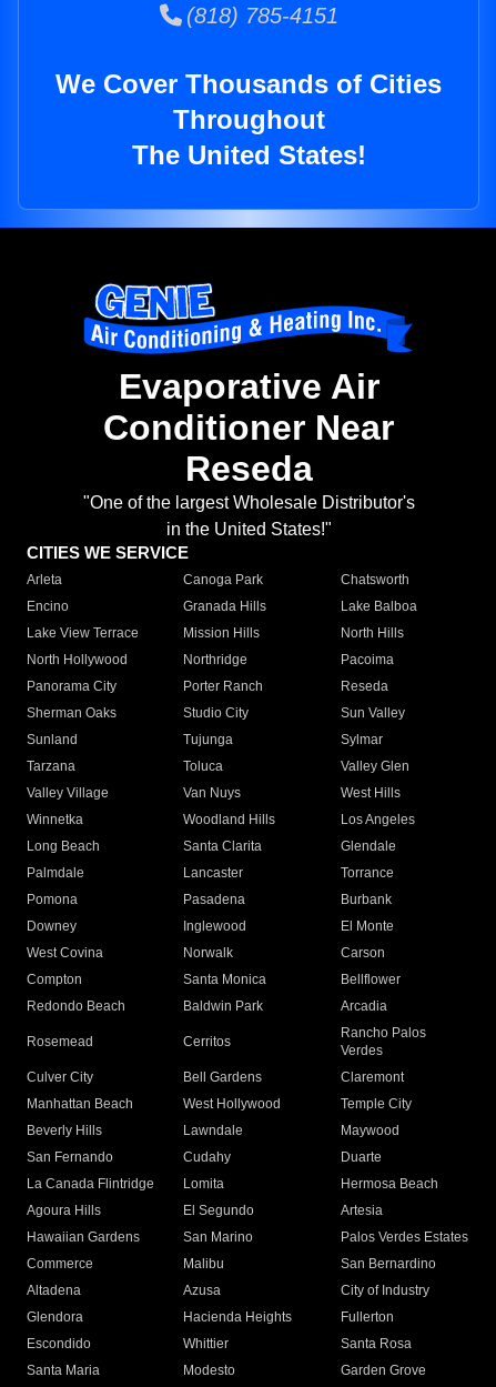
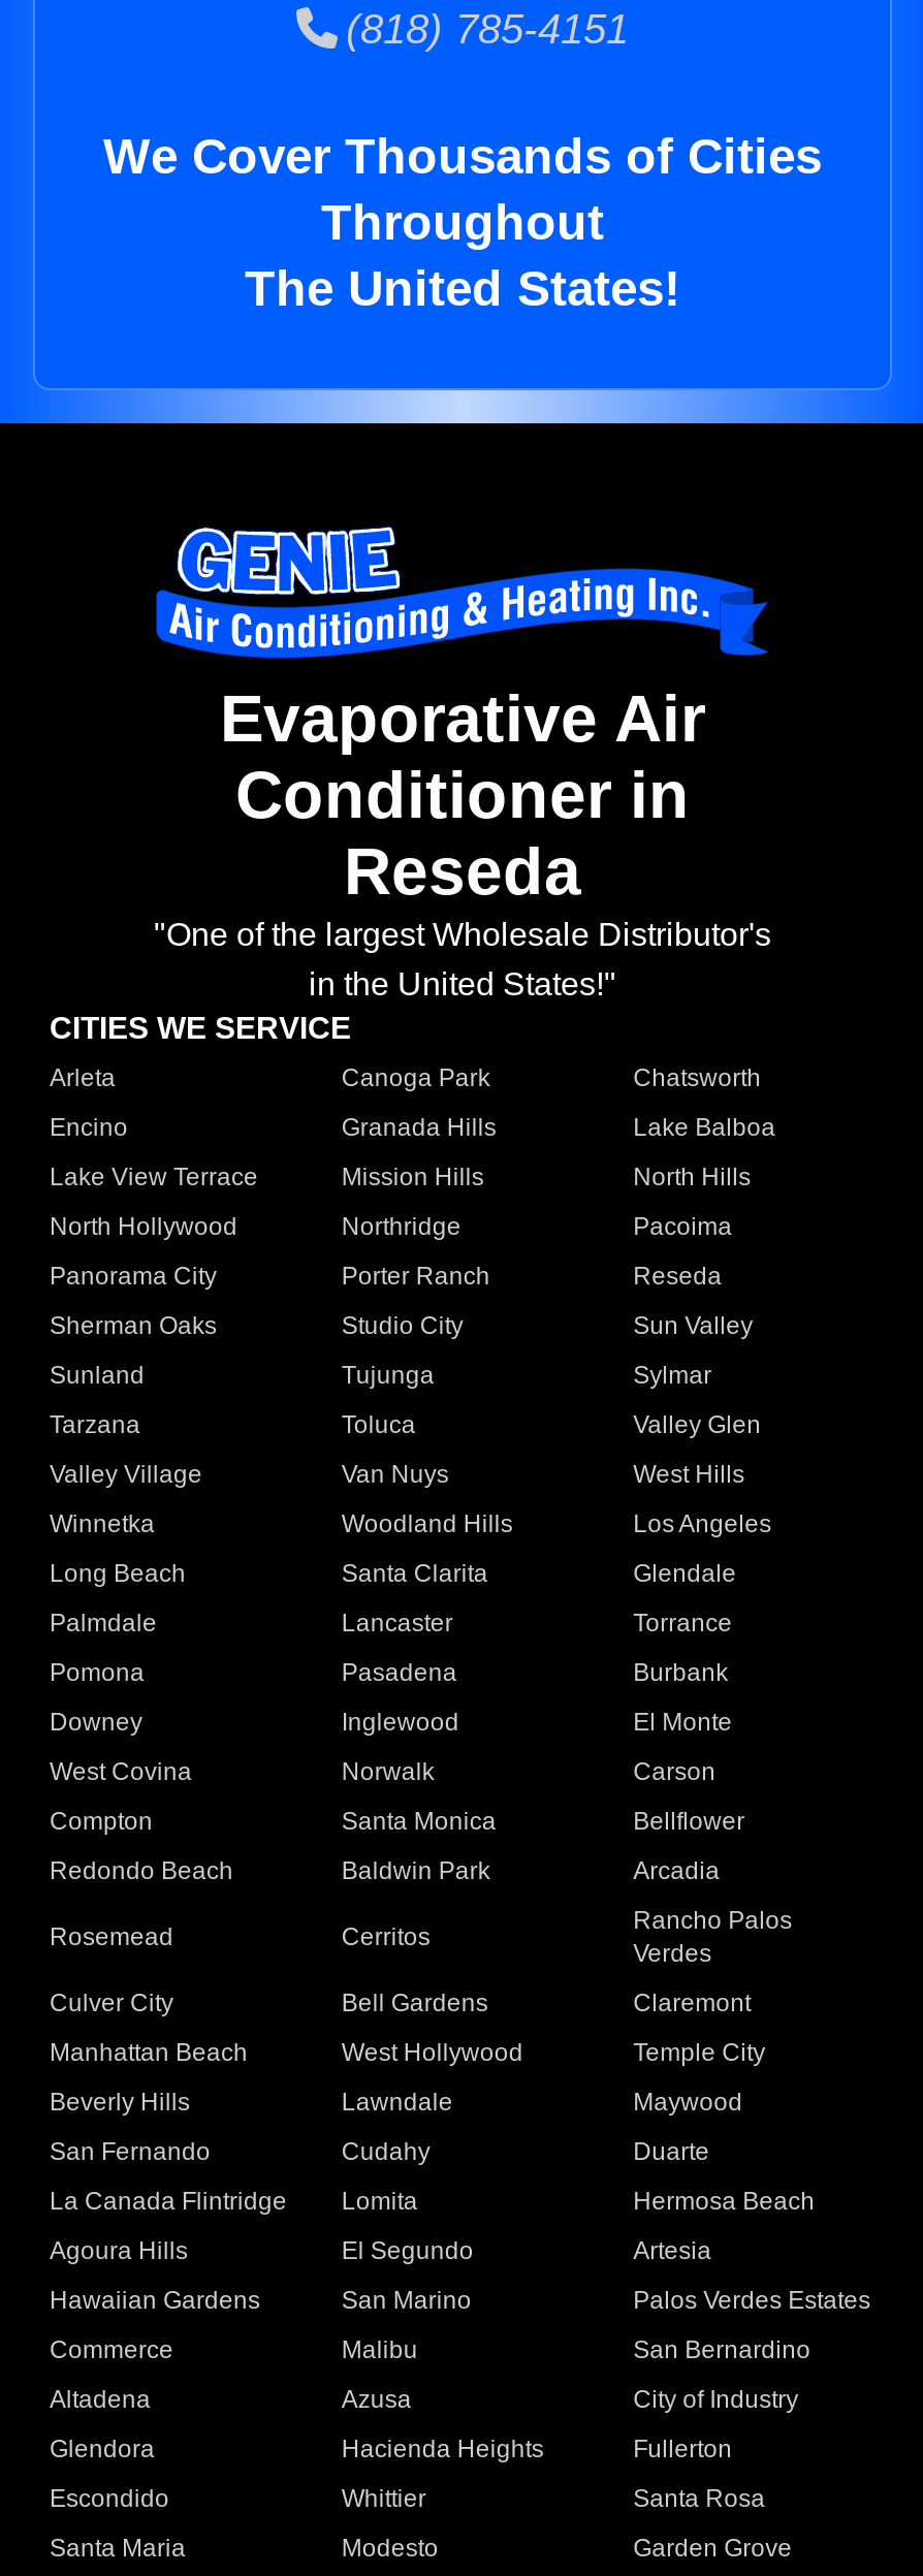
- Conditioner Near
+ Conditioner in
